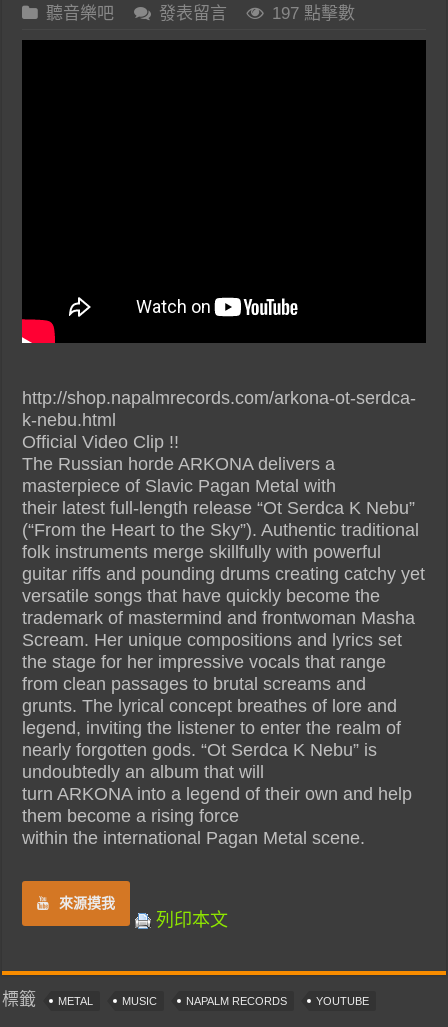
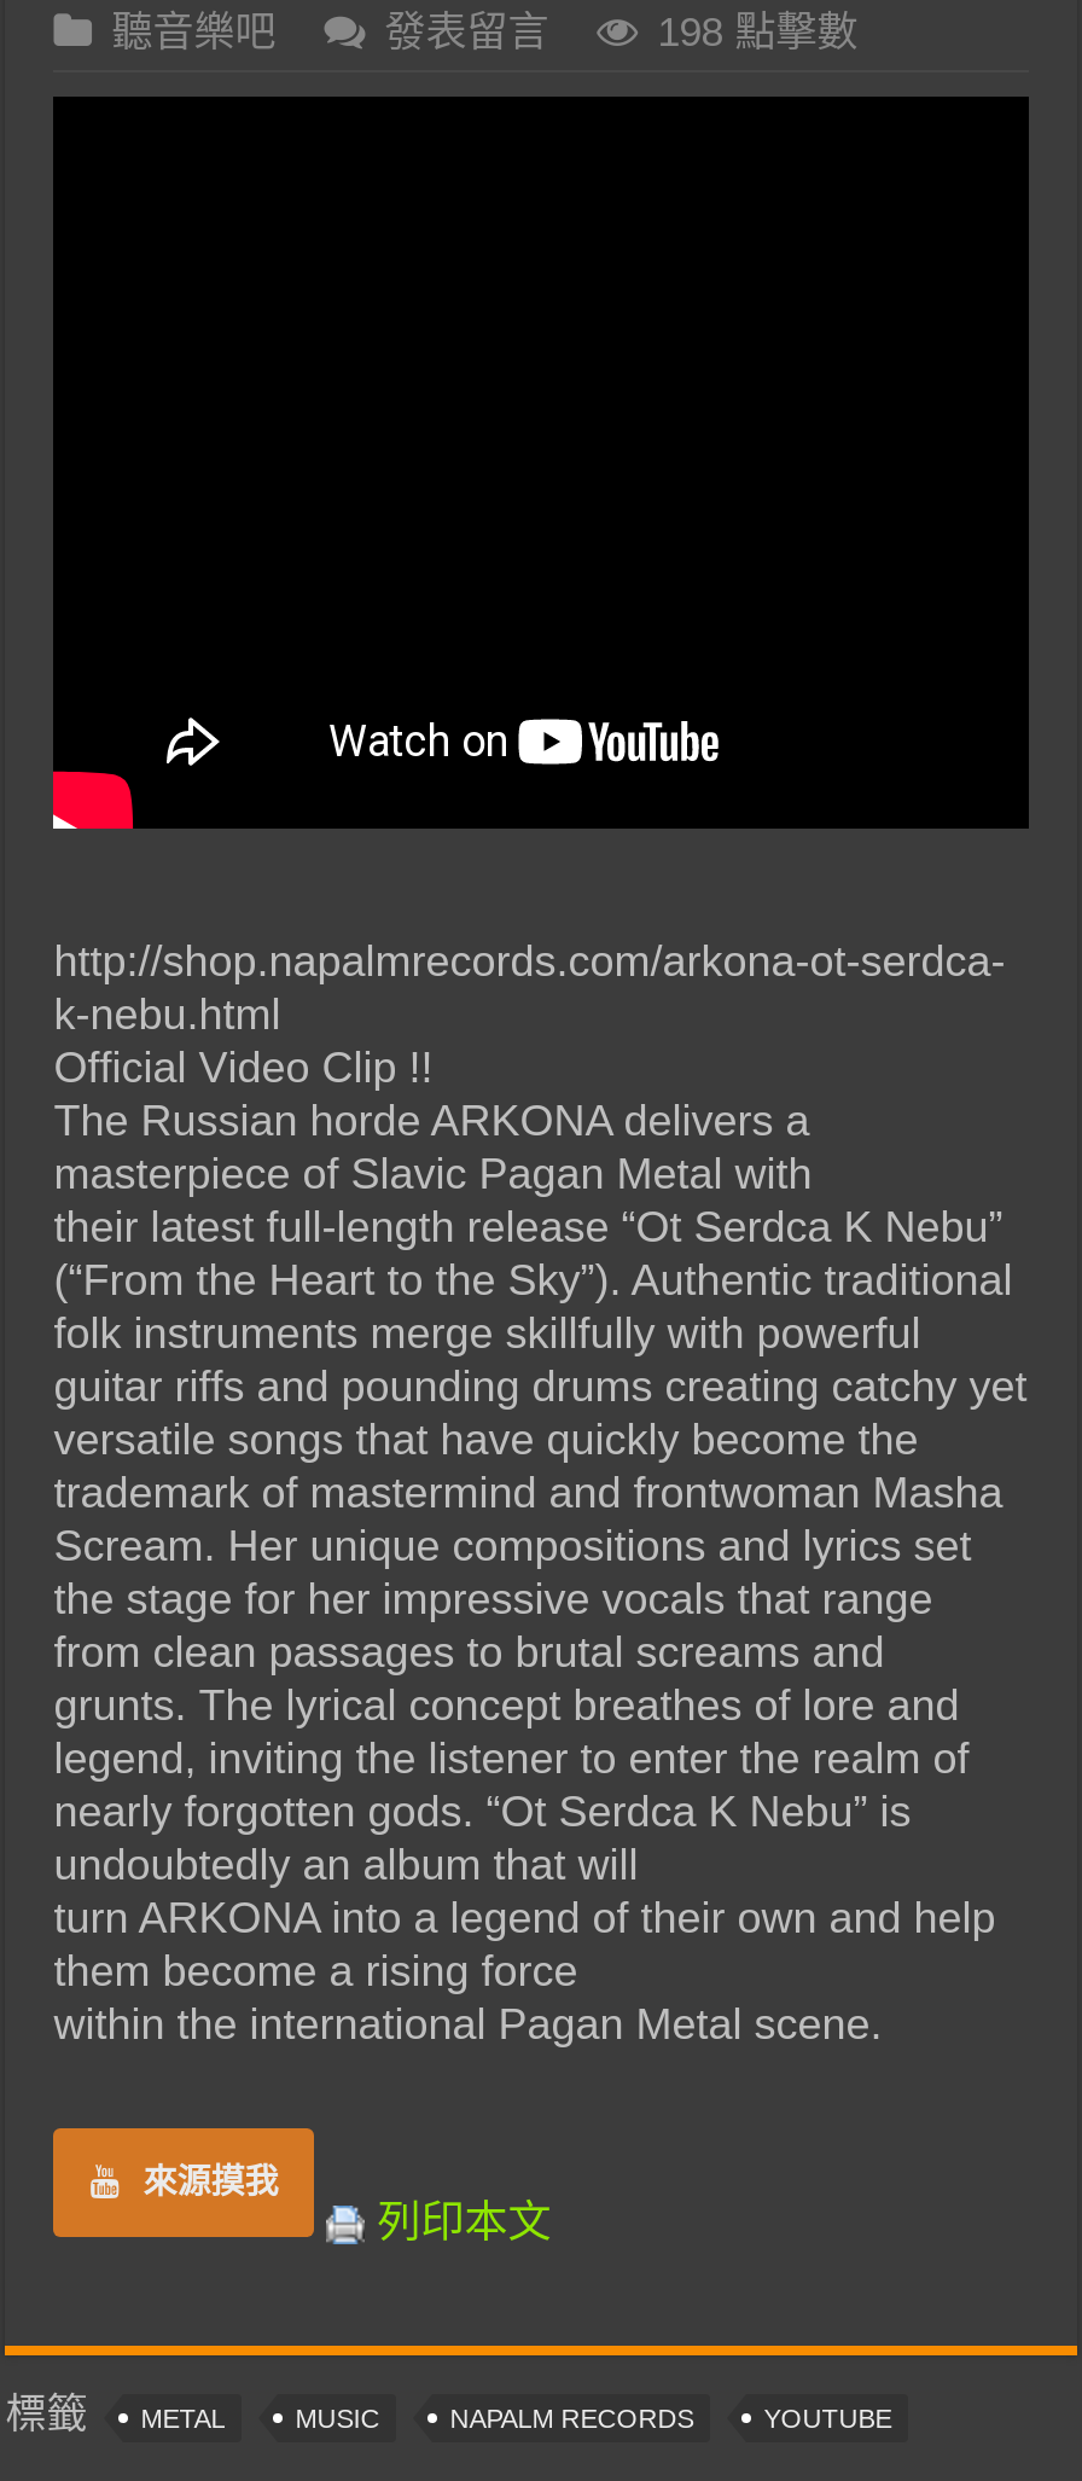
- 197 點擊數
+ 198 點擊數
